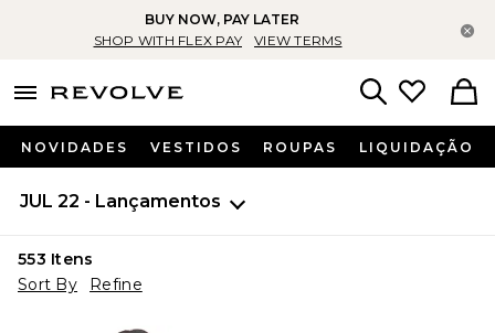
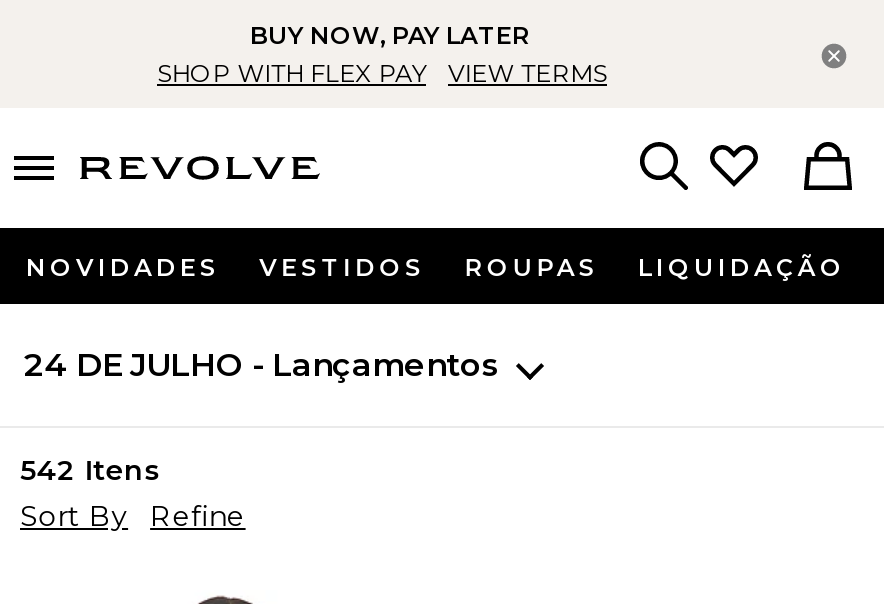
- JUL 22 - Lançamentos
+ 24 DE JULHO - Lançamentos

- 553 Itens
+ 542 Itens
